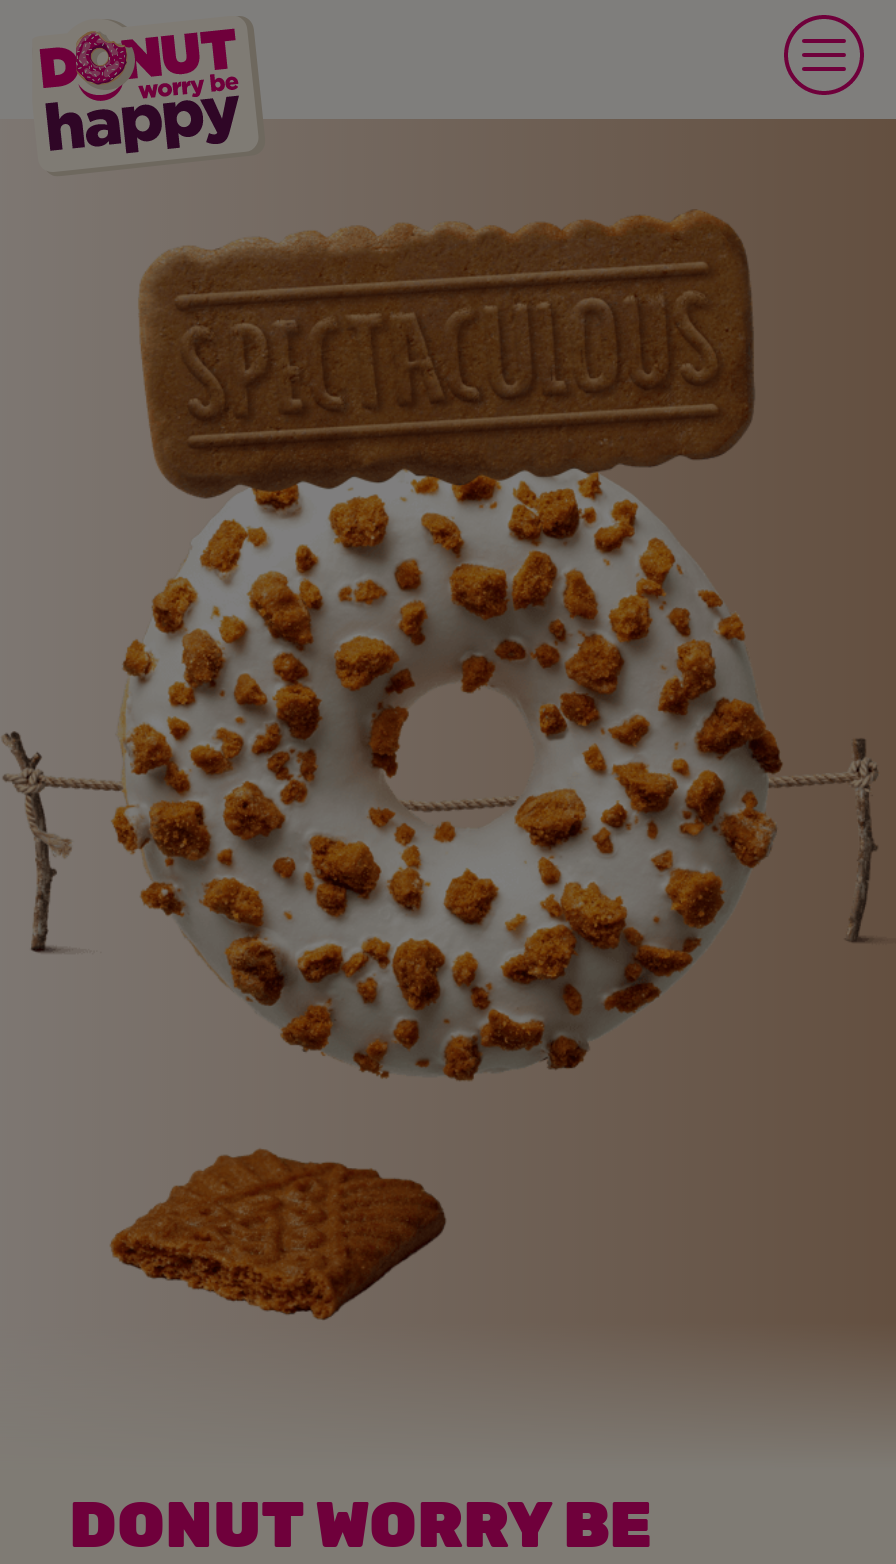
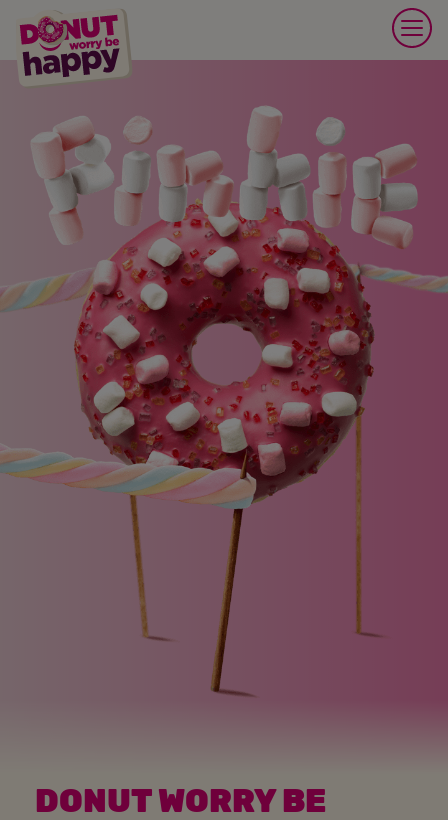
- [image]
+ [image]
